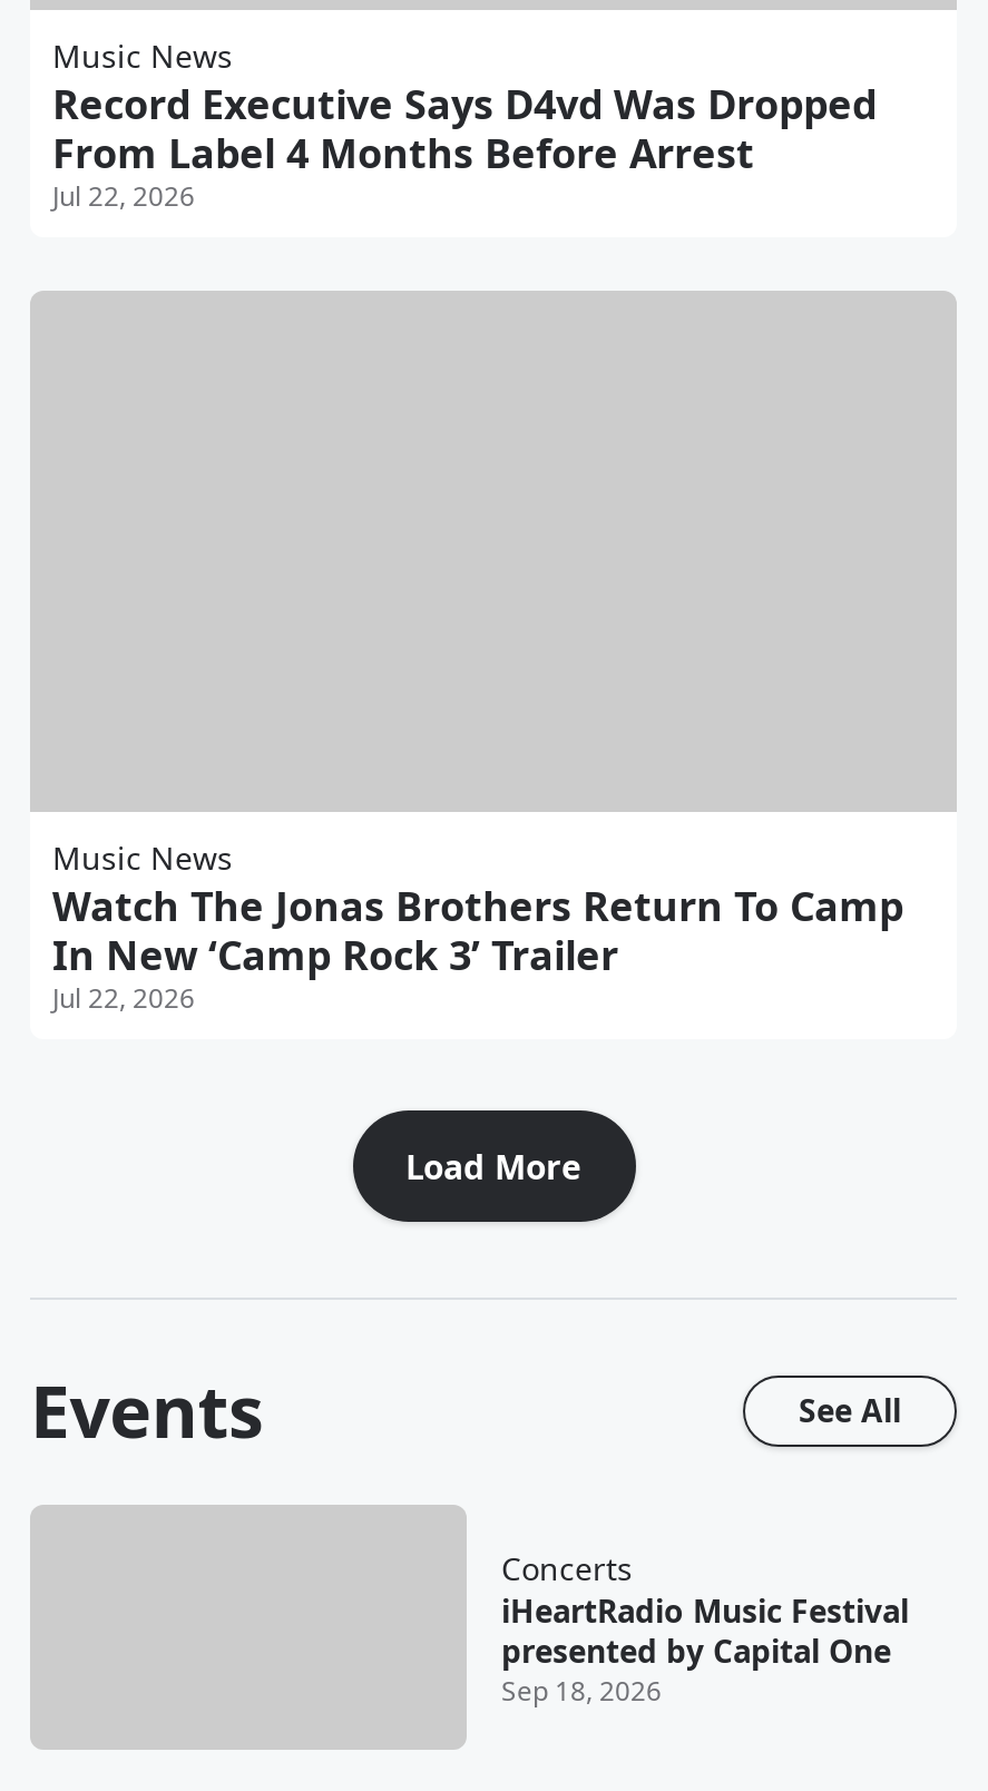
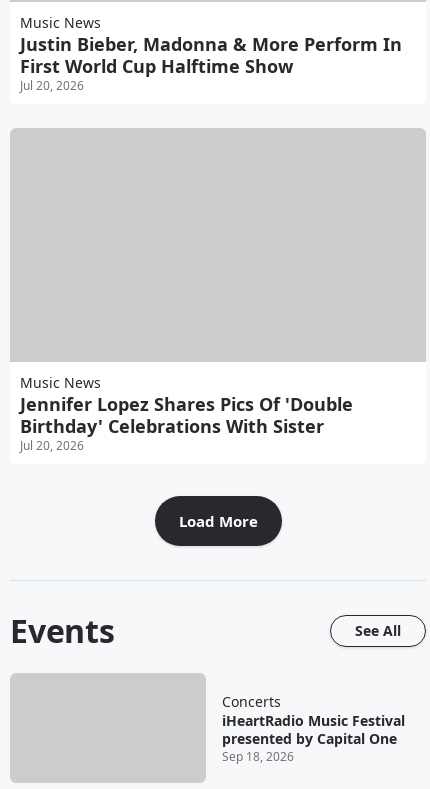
- Record Executive Says D4vd Was Dropped
- From Label 4 Months Before Arrest
- Jul 22, 2026
+ Justin Bieber, Madonna & More Perform In
+ First World Cup Halftime Show
+ Jul 20, 2026

- Watch The Jonas Brothers Return To Camp
- In New ‘Camp Rock 3’ Trailer
- Jul 22, 2026
+ Jennifer Lopez Shares Pics Of 'Double
+ Birthday' Celebrations With Sister
+ Jul 20, 2026
